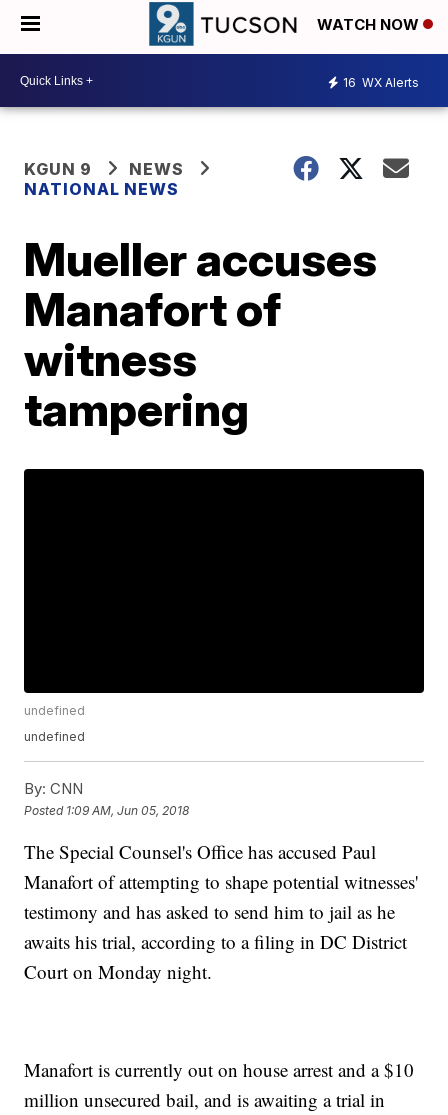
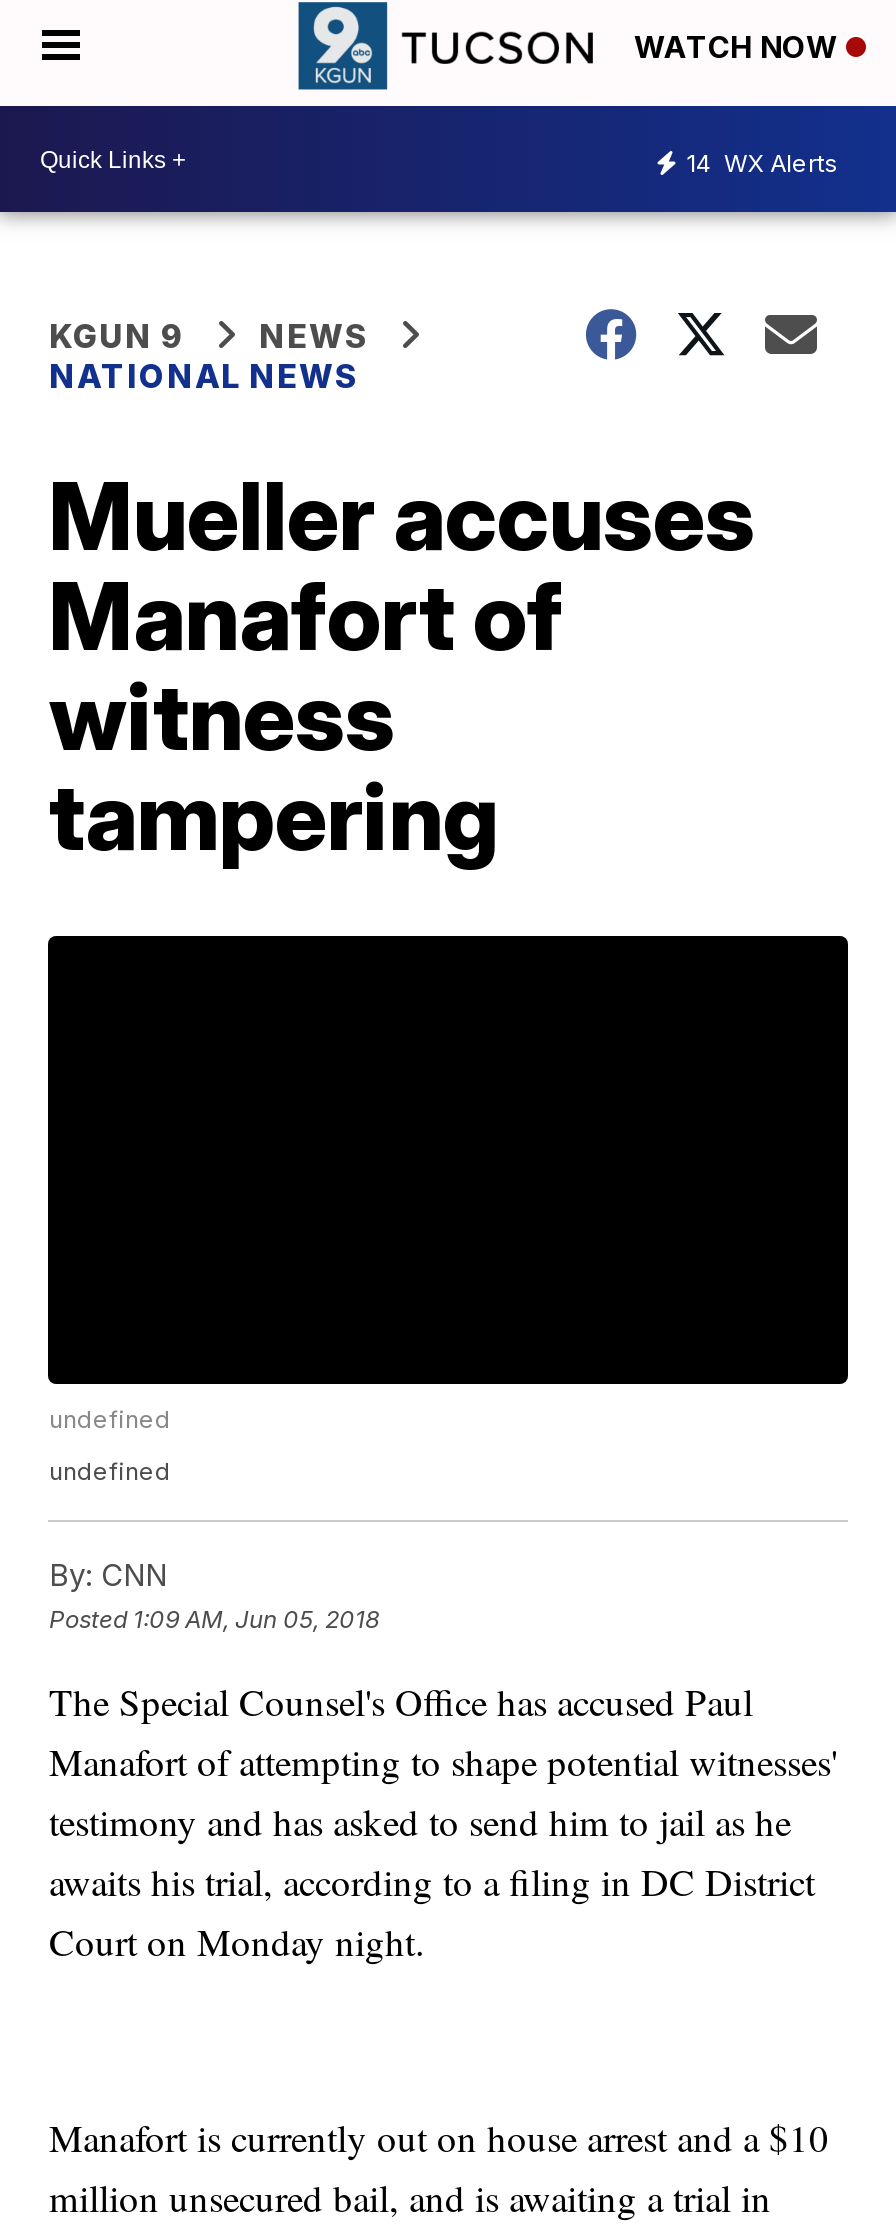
- 16 WX Alerts
+ 14 WX Alerts
